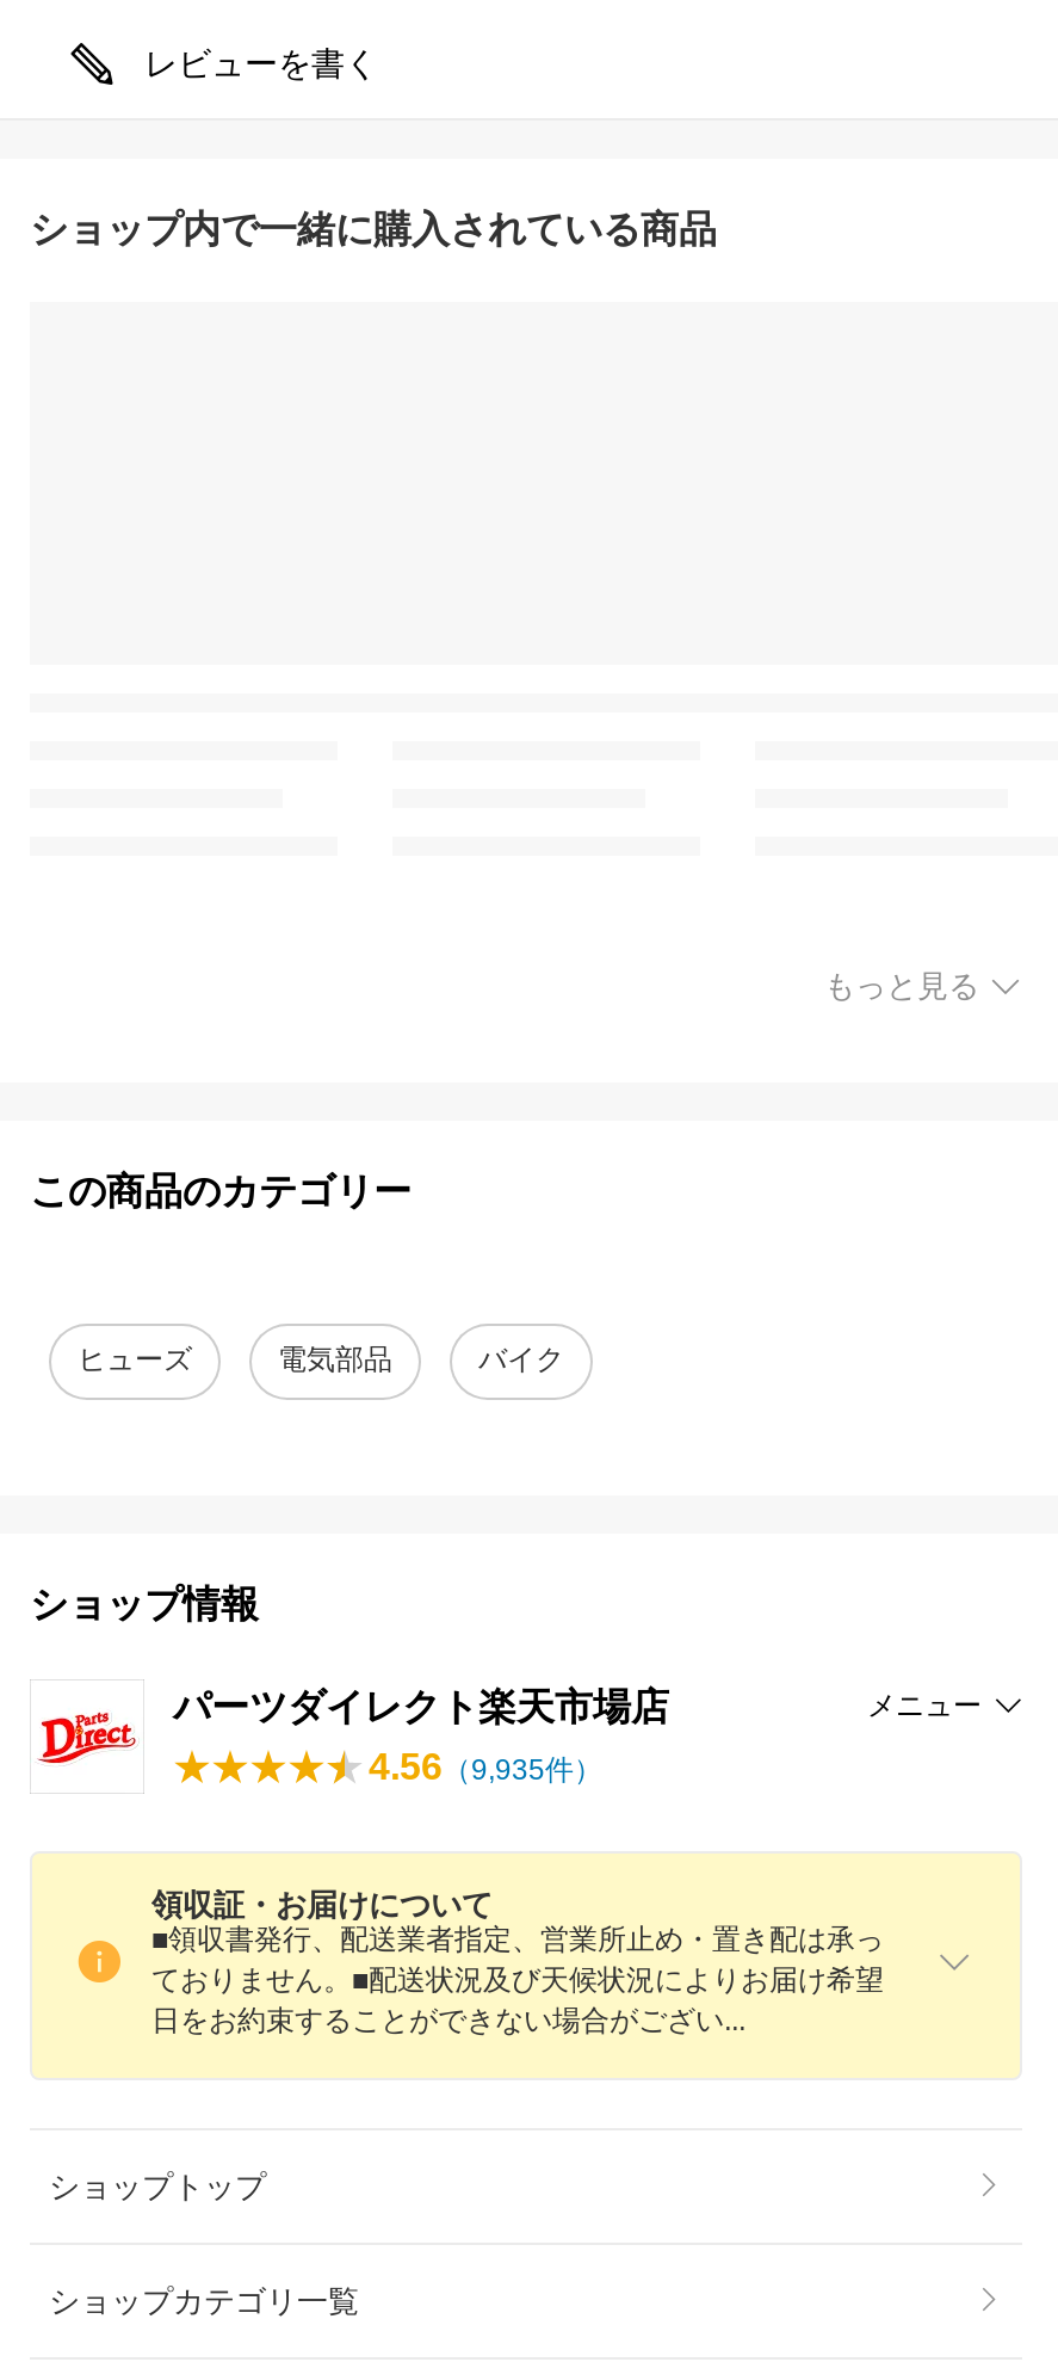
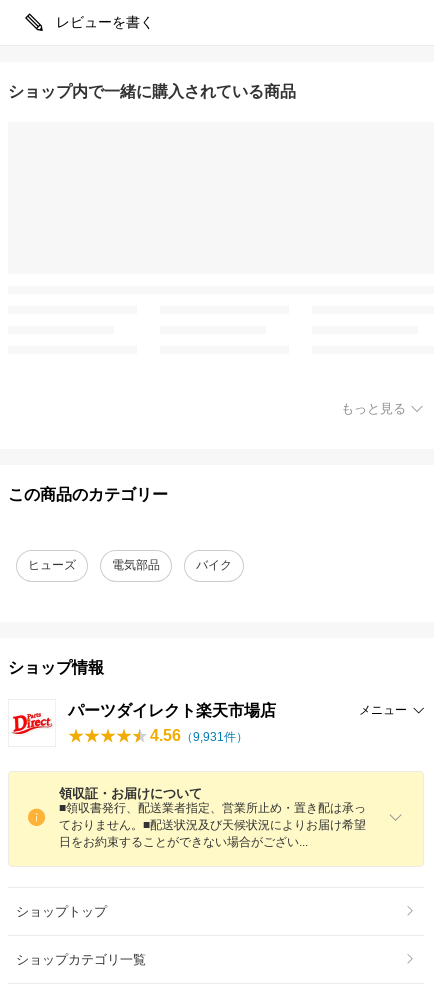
- 4.56（9,935件）
+ 4.56（9,931件）
